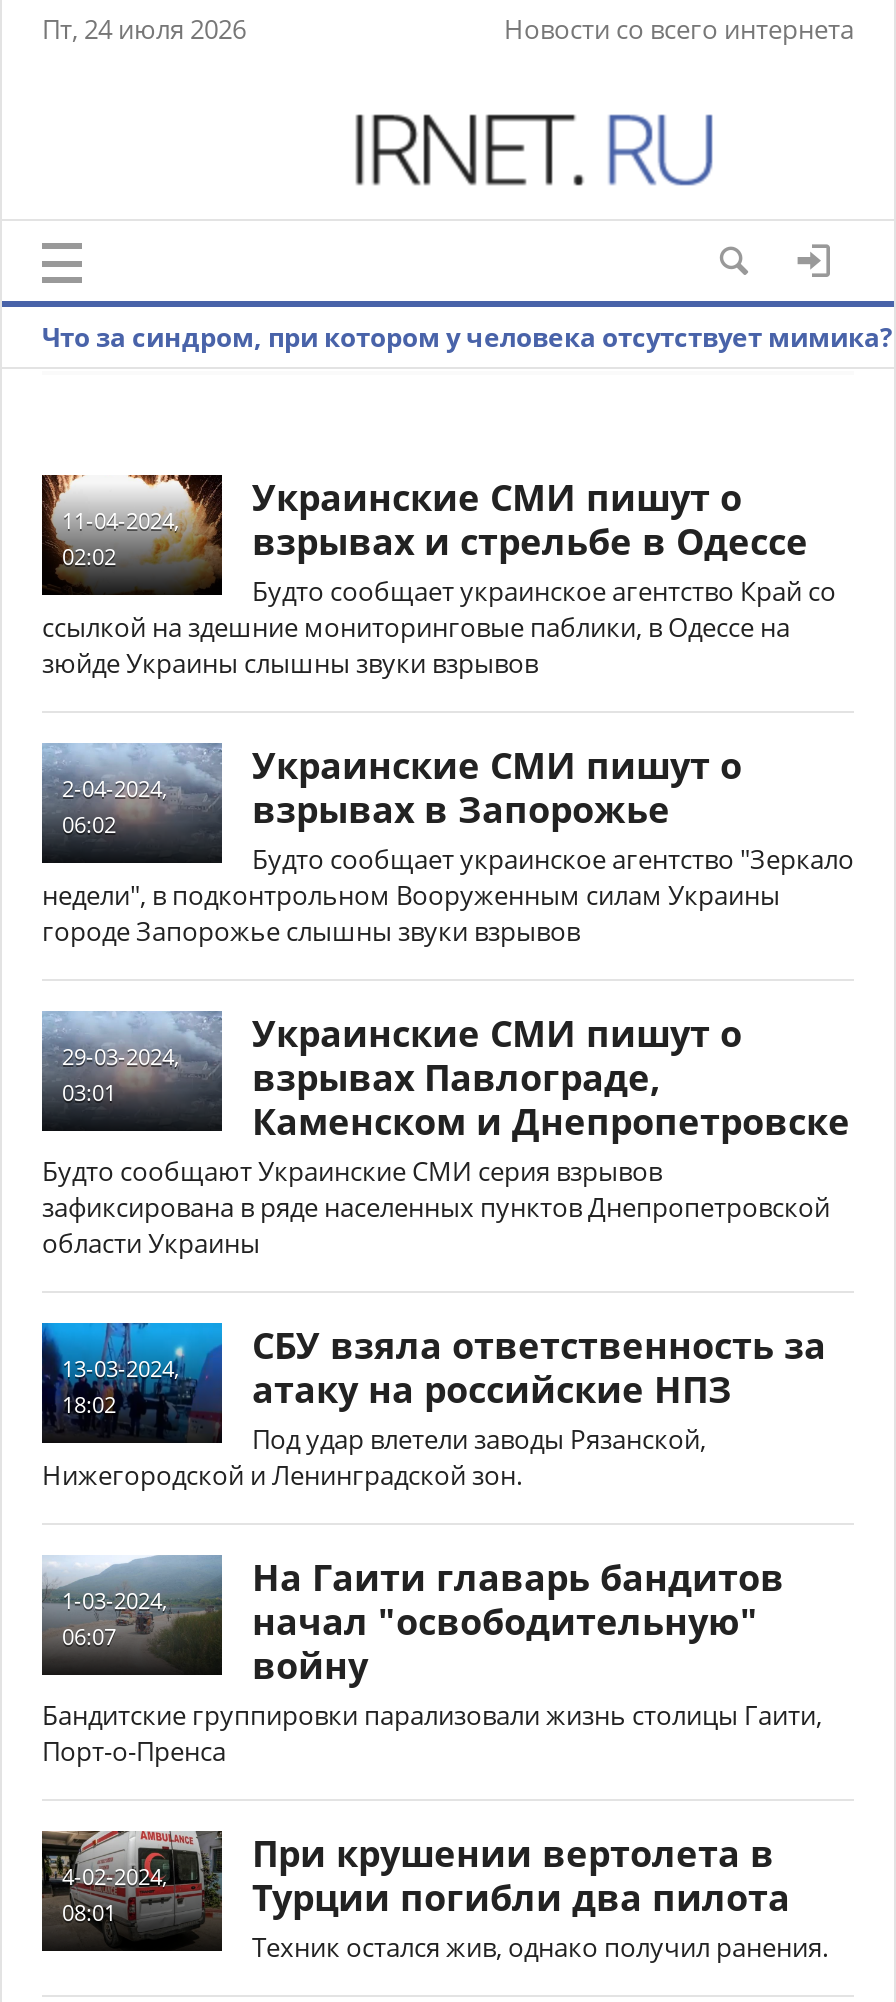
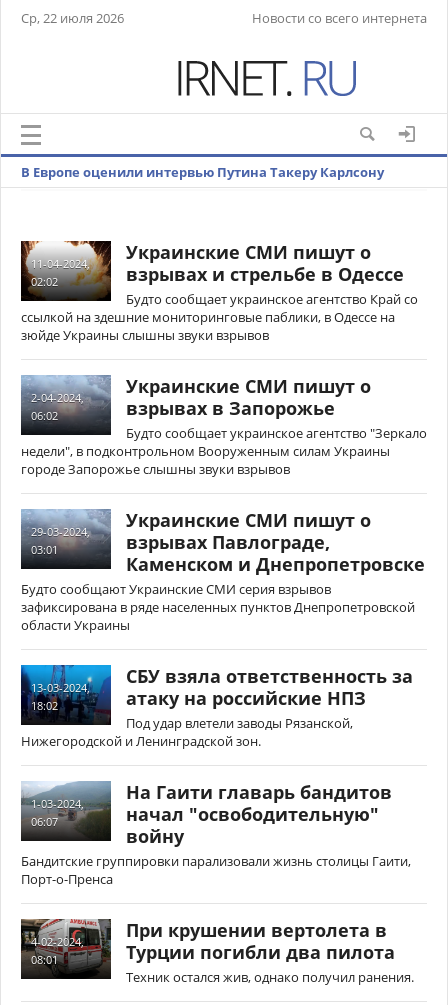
- Пт, 24 июля 2026
+ Ср, 22 июля 2026

- Что за синдром, при котором у человека отсутствует мимика?
+ В Европе оценили интервью Путина Такеру Карлсону
